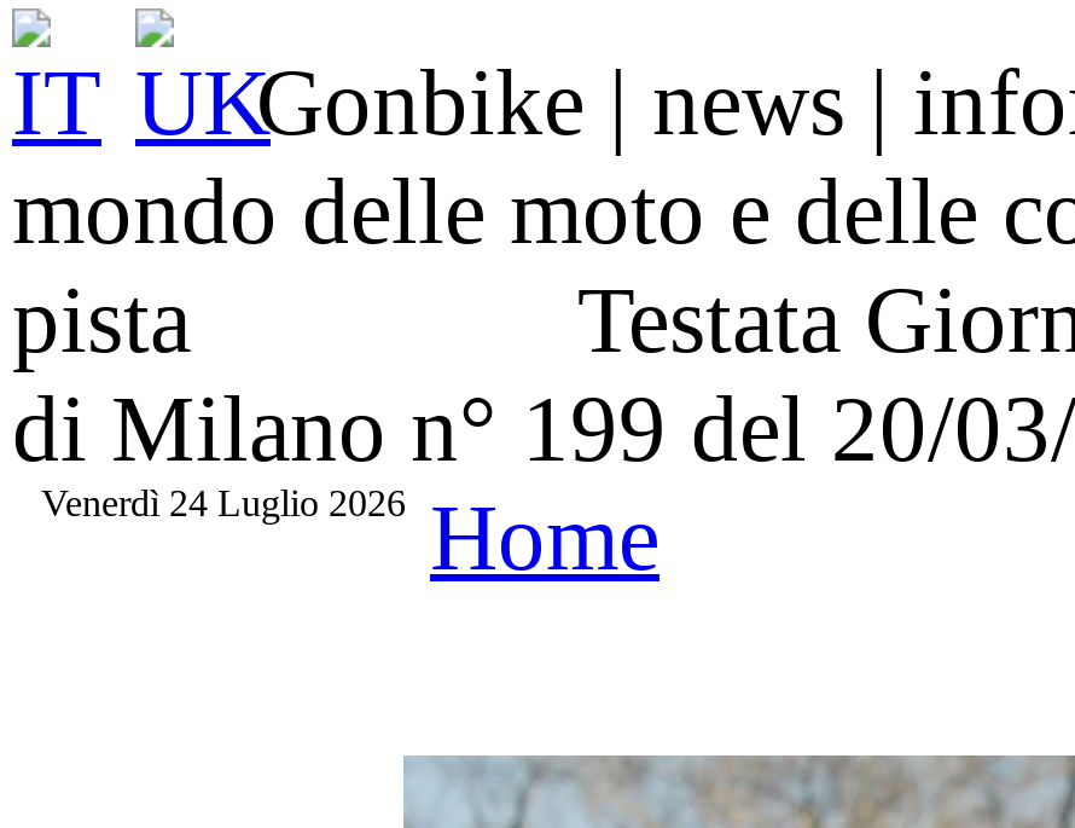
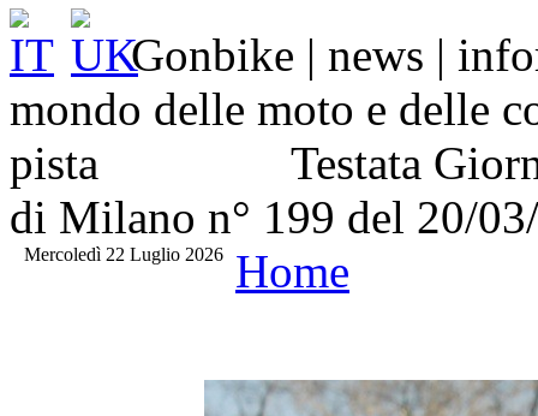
- Venerdì 24 Luglio 2026 Home
+ Mercoledì 22 Luglio 2026 Home
